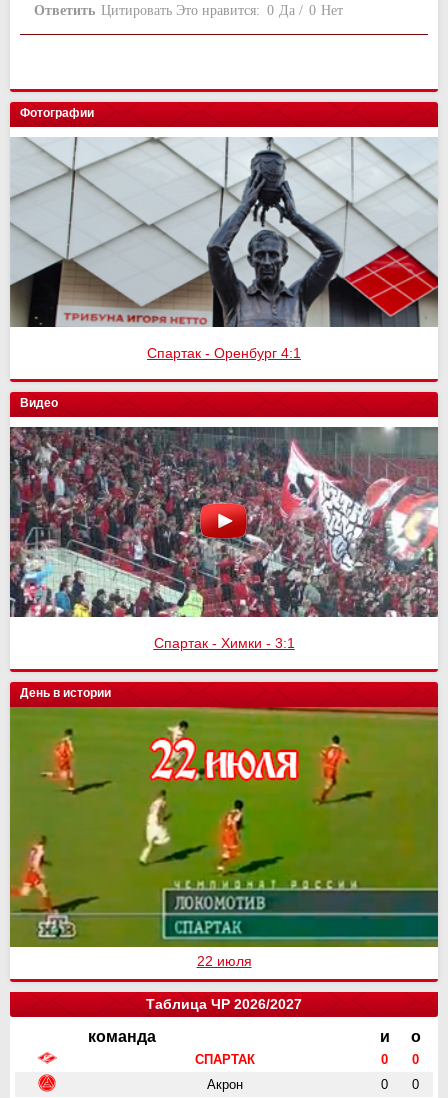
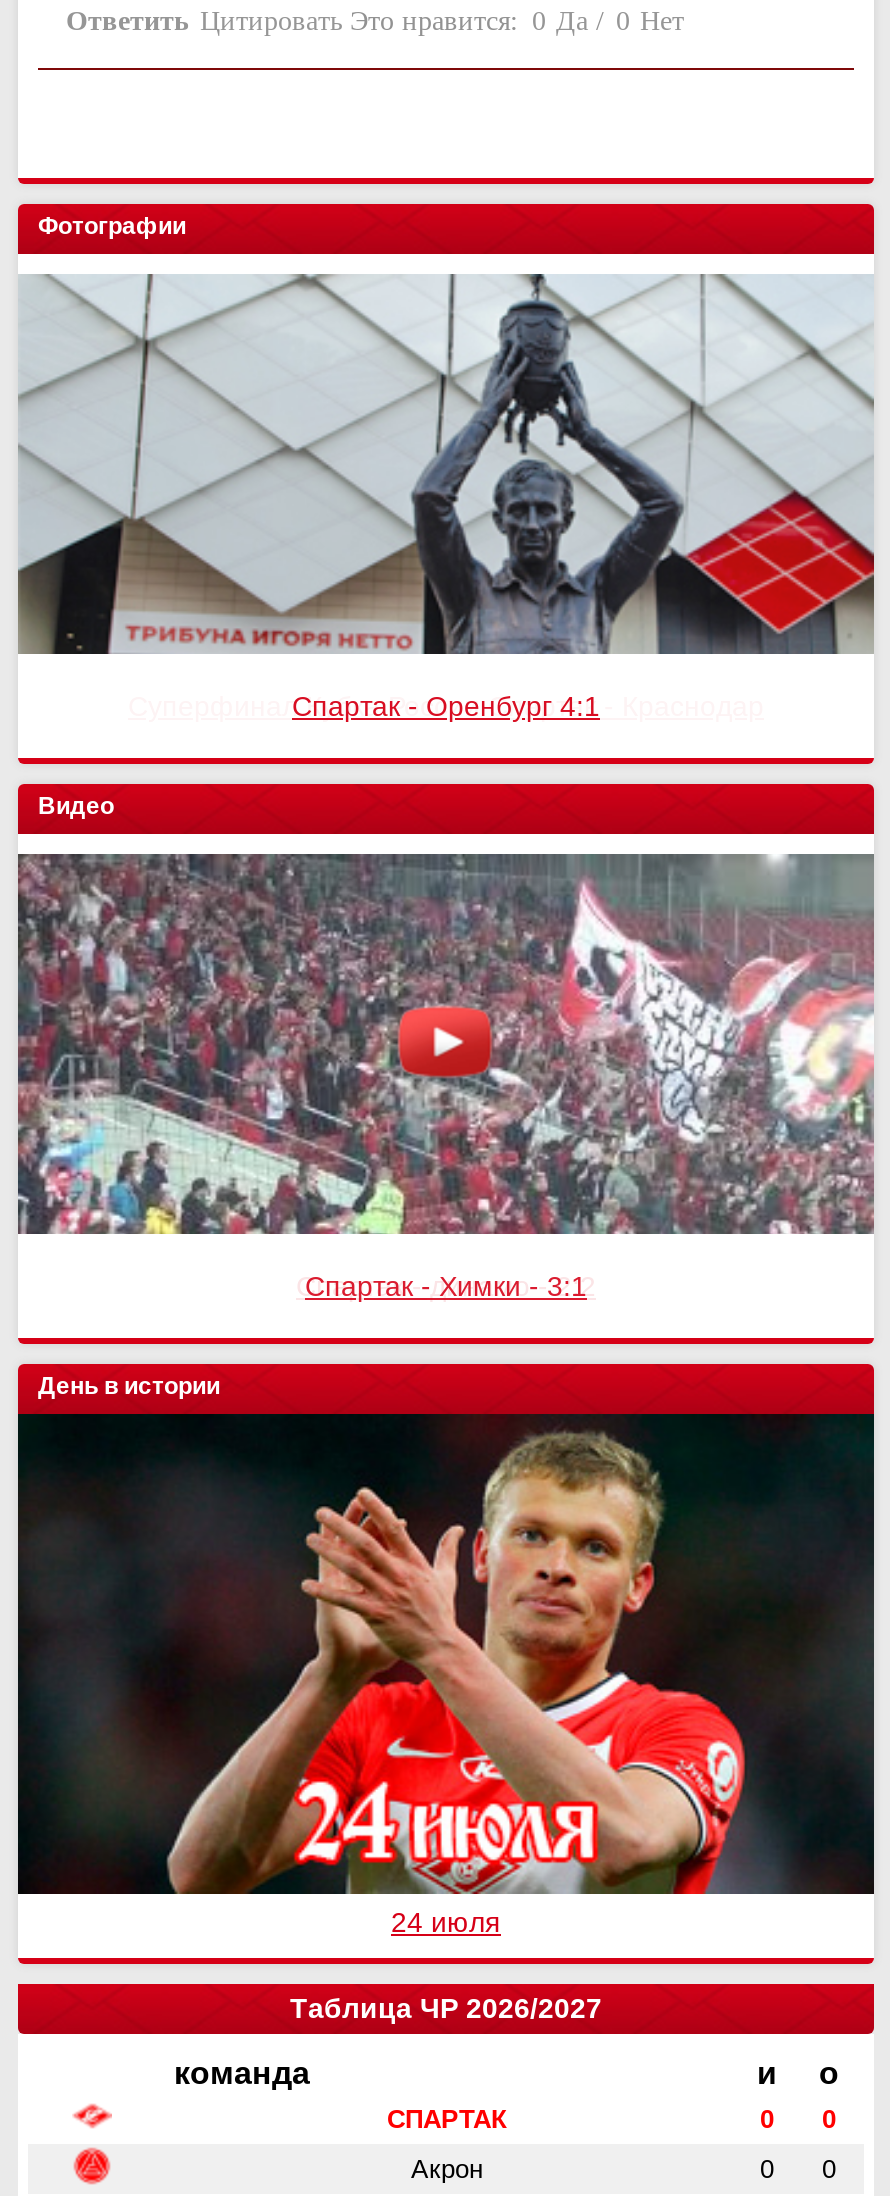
- [image]
- 22 июля
+ [image]
+ 24 июля
